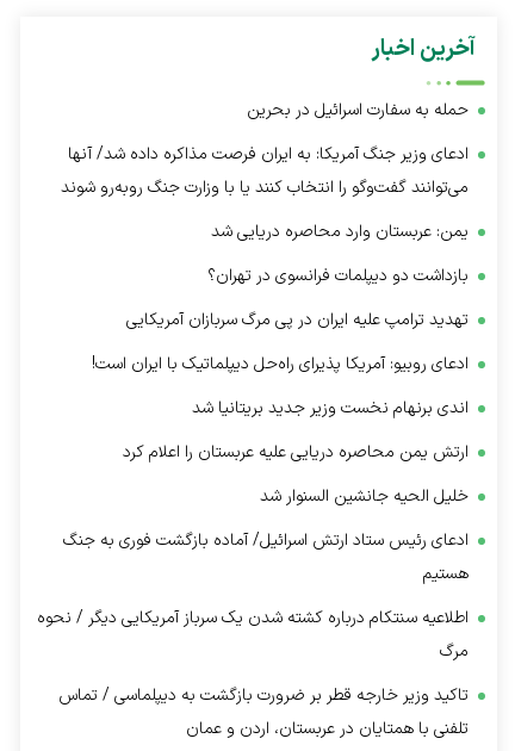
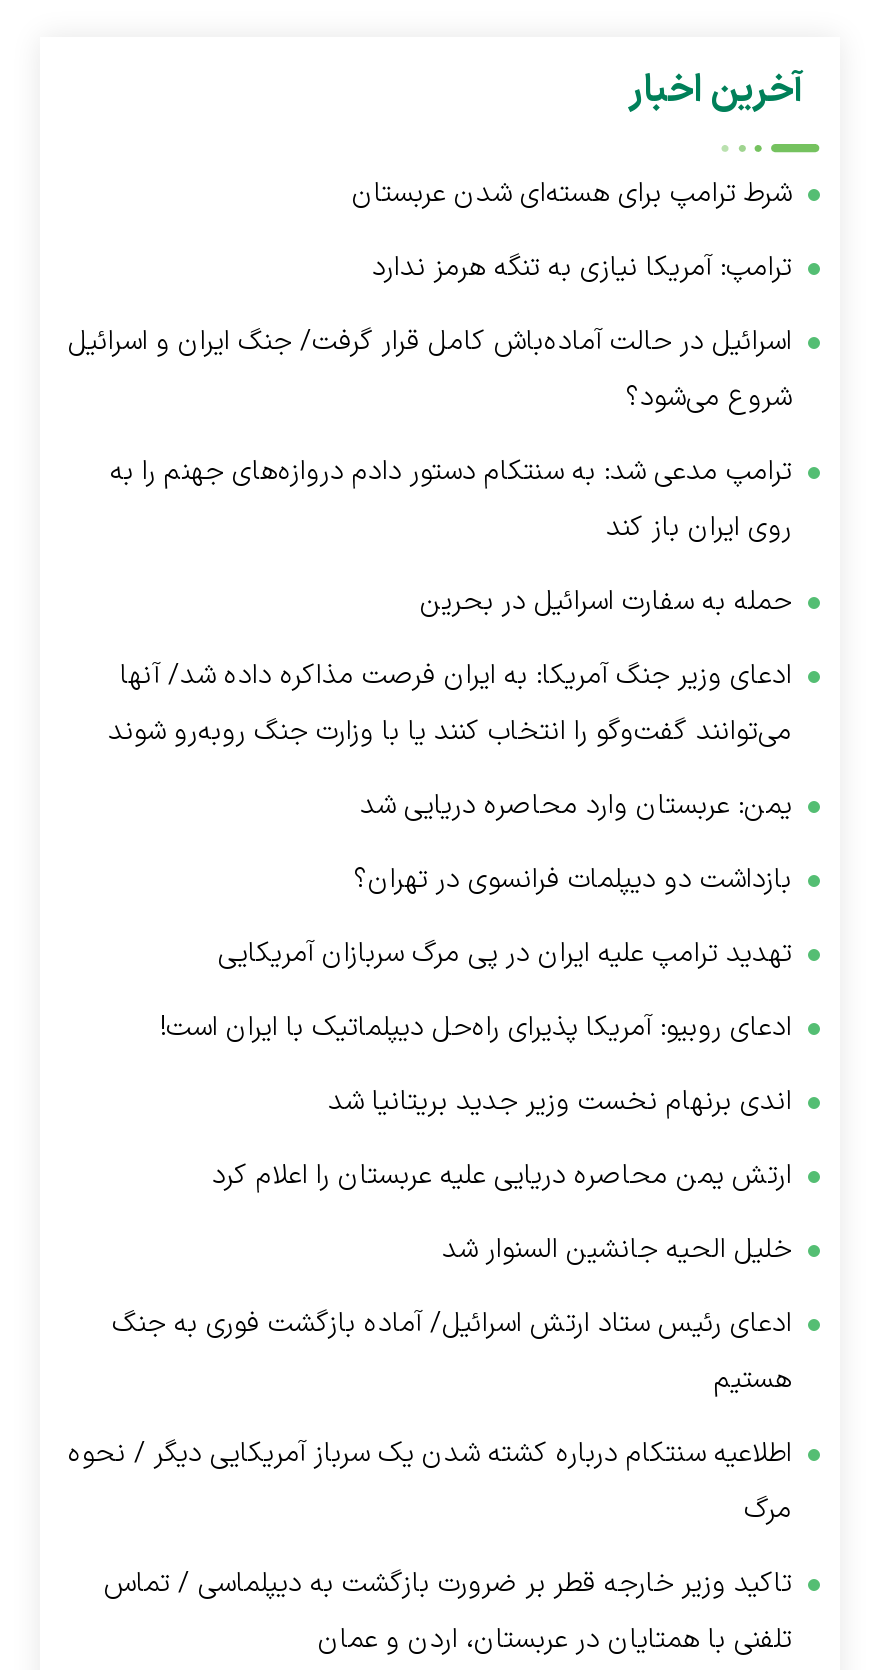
+ شرط ترامپ برای هسته‌ای شدن عربستان
+ ترامپ: آمریکا نیازی به تنگه هرمز ندارد
+ اسرائیل در حالت آماده‌باش کامل قرار گرفت/ جنگ ایران و اسرائیل
+ شروع می‌شود؟
+ ترامپ مدعی شد: به سنتکام دستور دادم دروازه‌های جهنم را به
+ روی ایران باز کند
